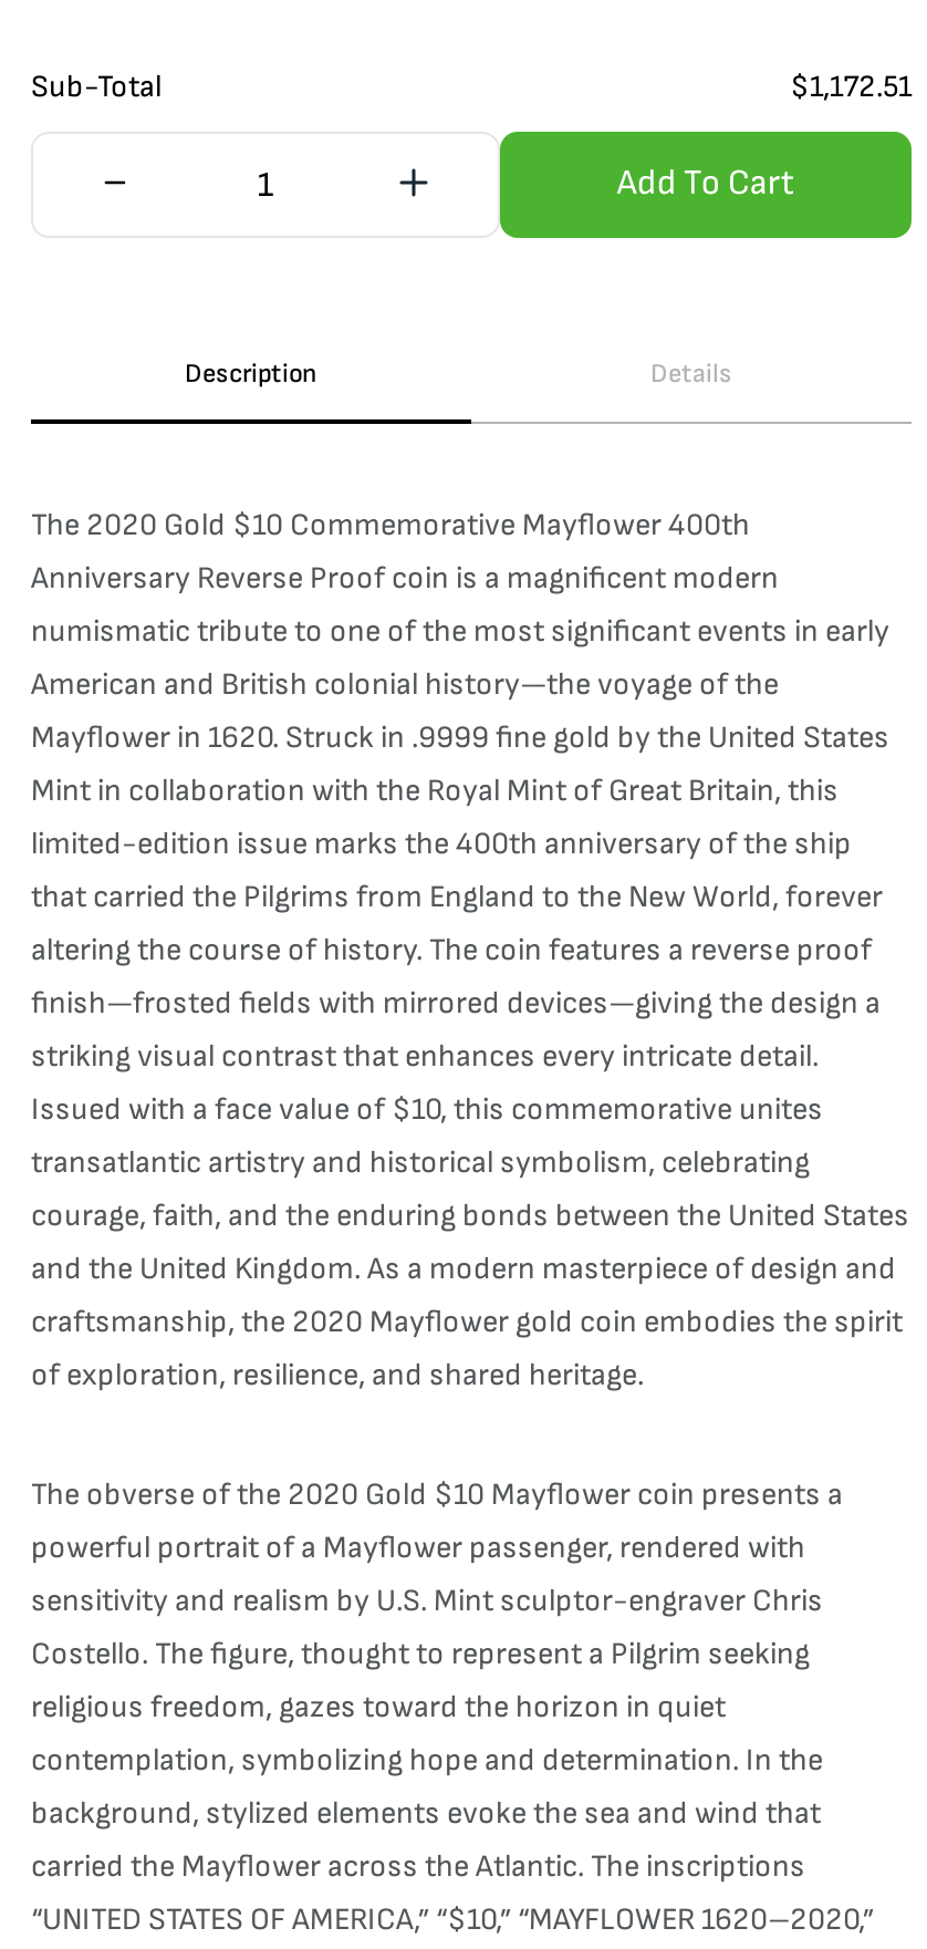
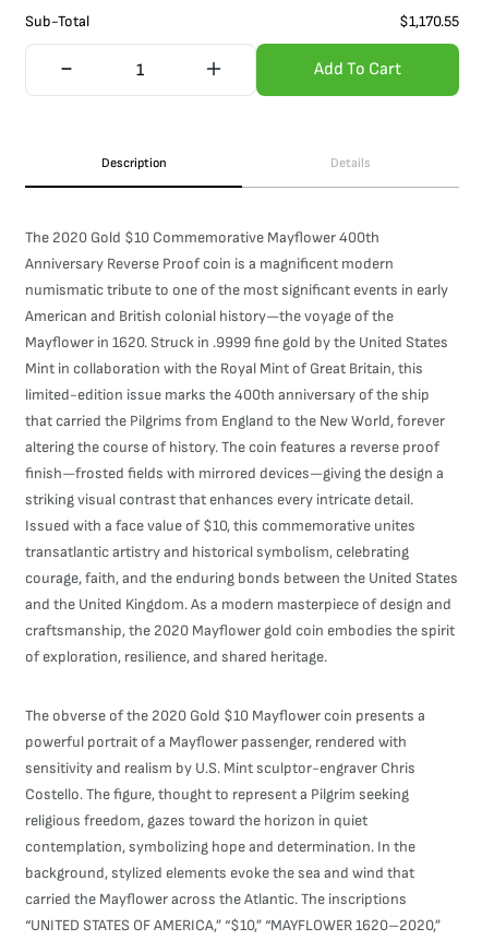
- $1,172.51
+ $1,170.55
